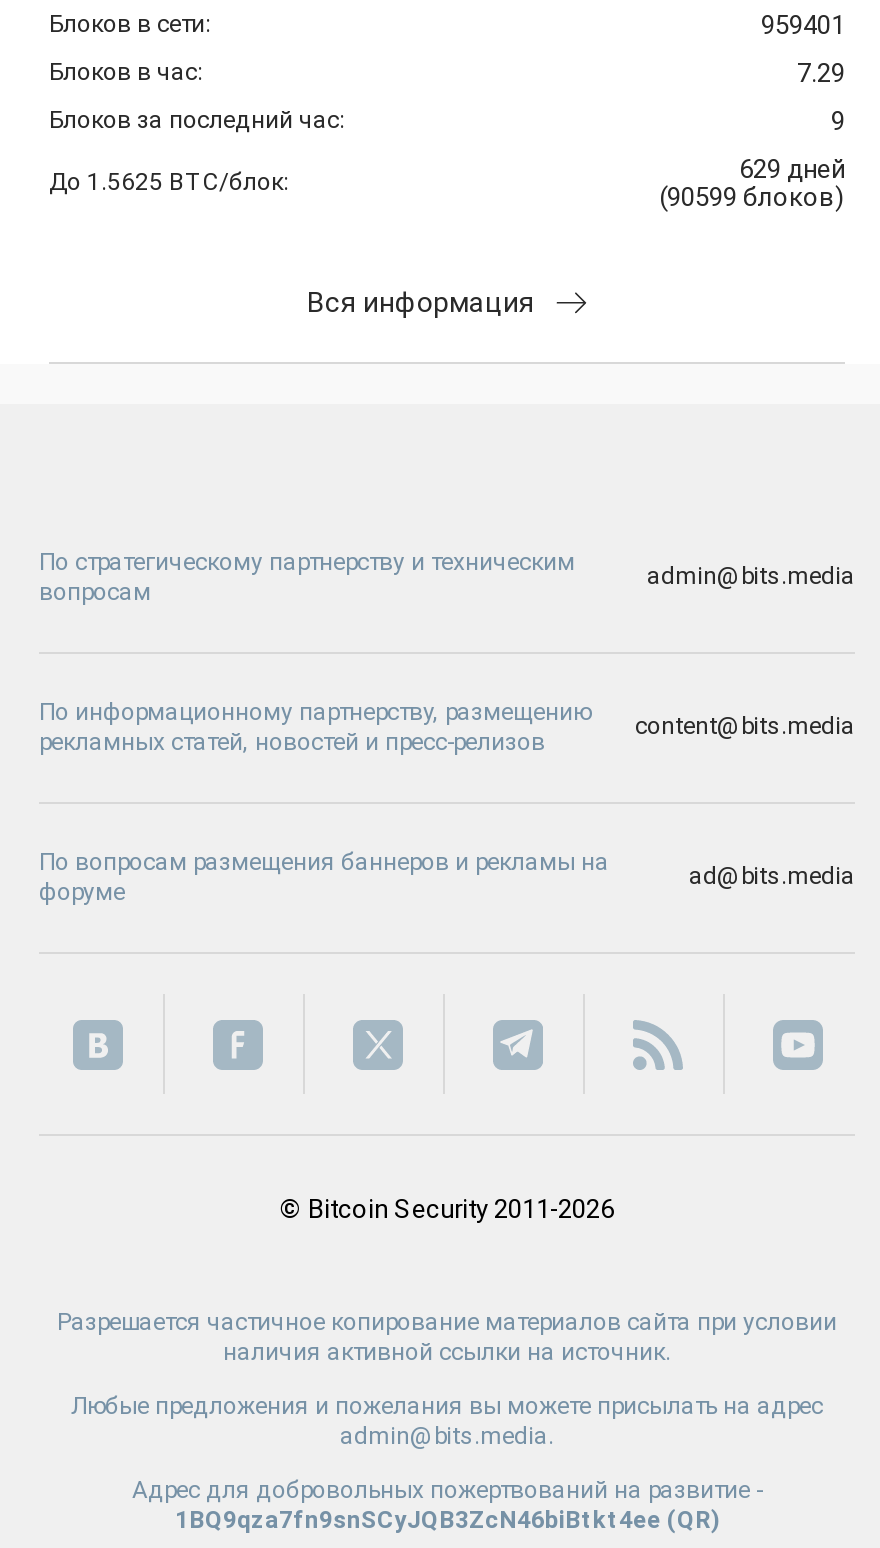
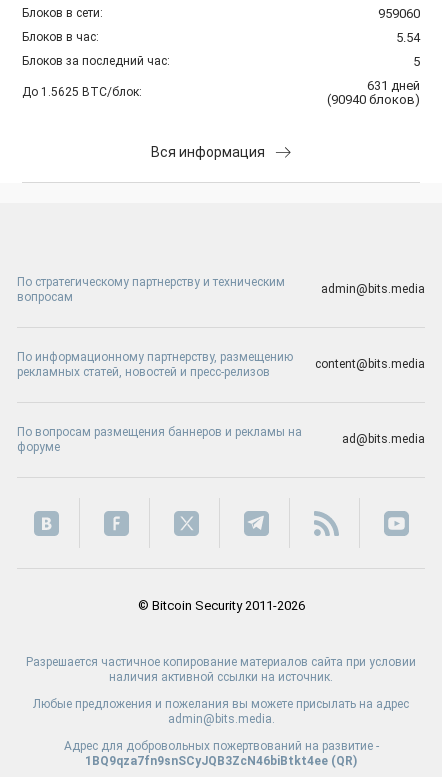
- 959401
+ 959060

- 7.29
+ 5.54

- 9
+ 5

- 629 дней
+ 631 дней

- (90599 блоков)
+ (90940 блоков)
